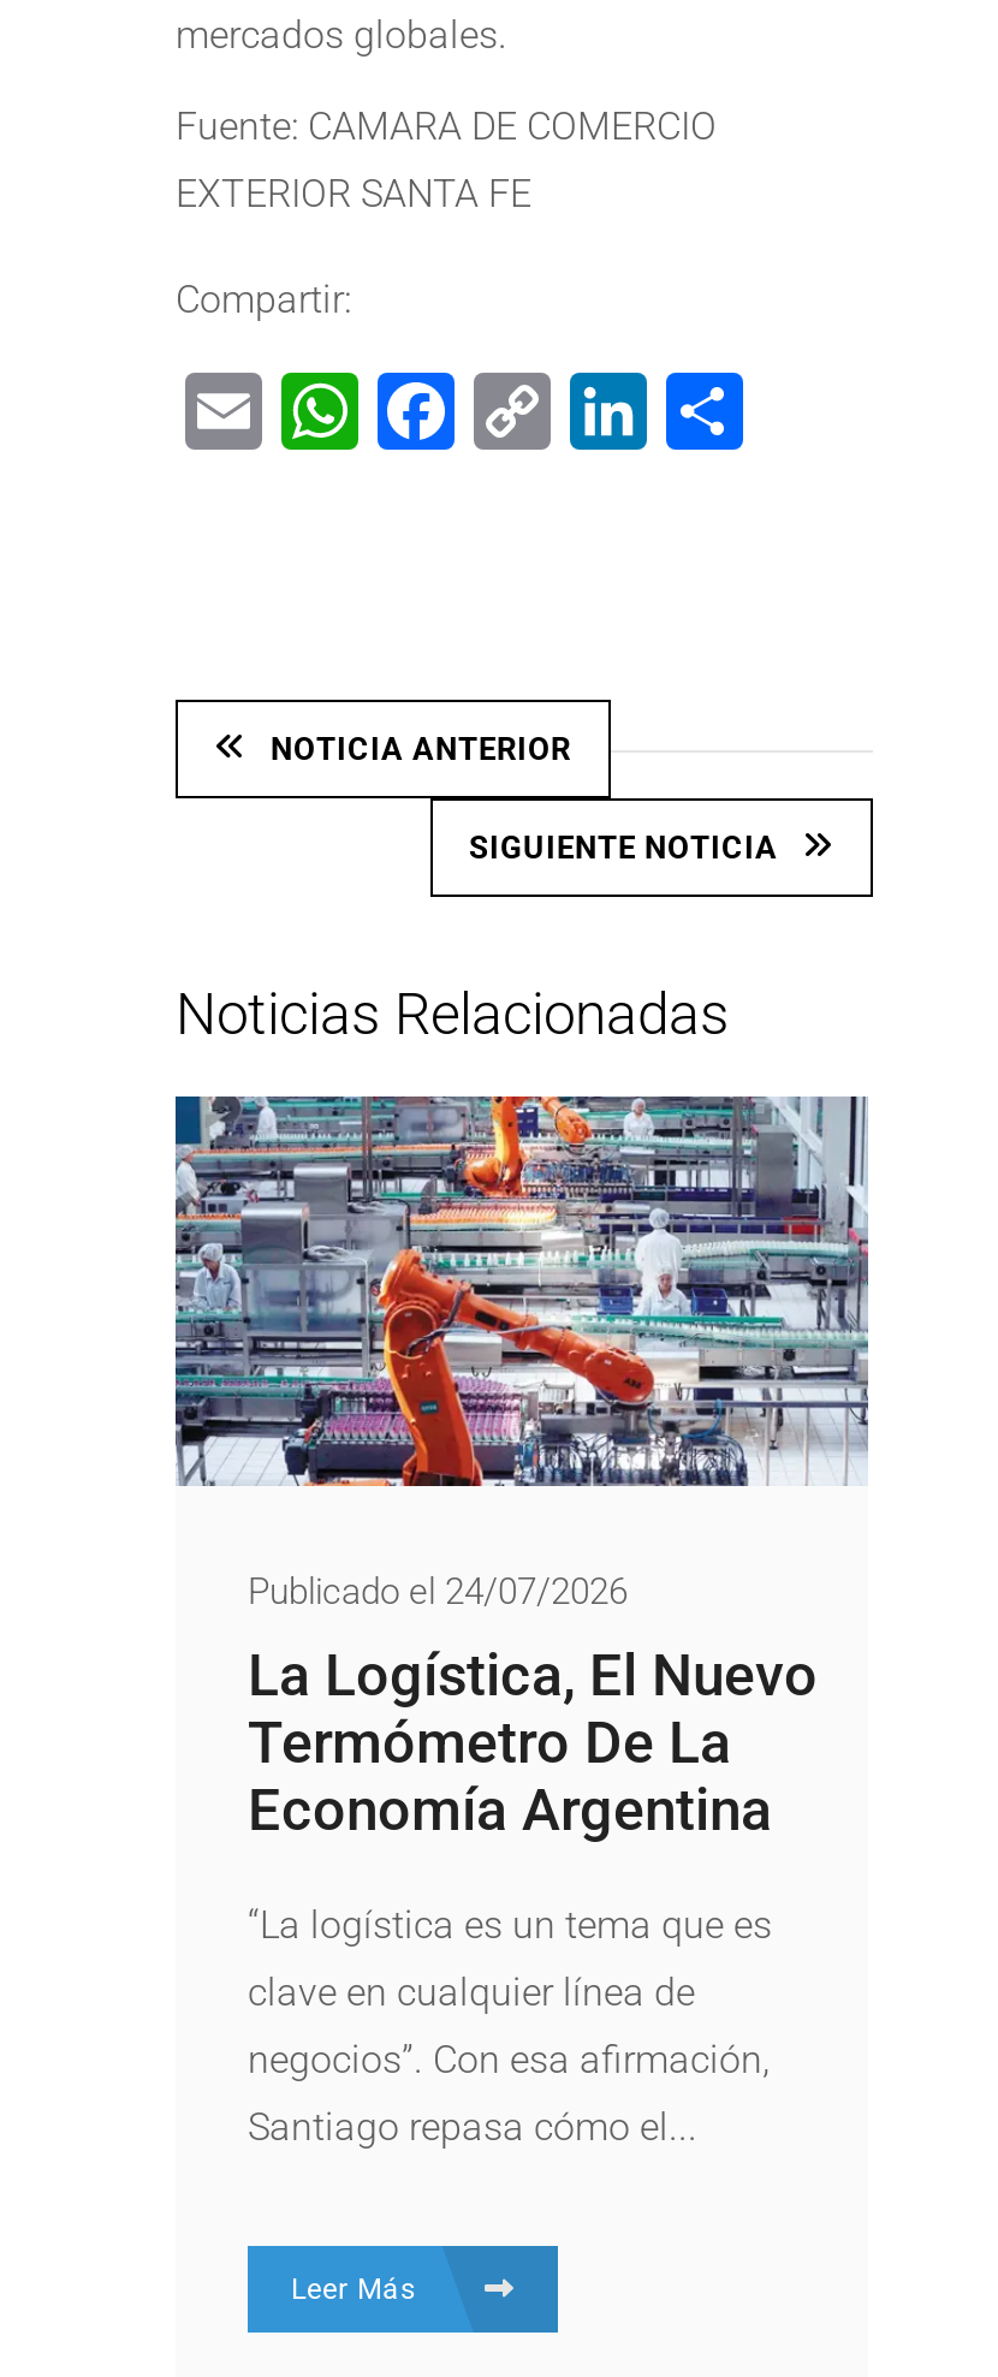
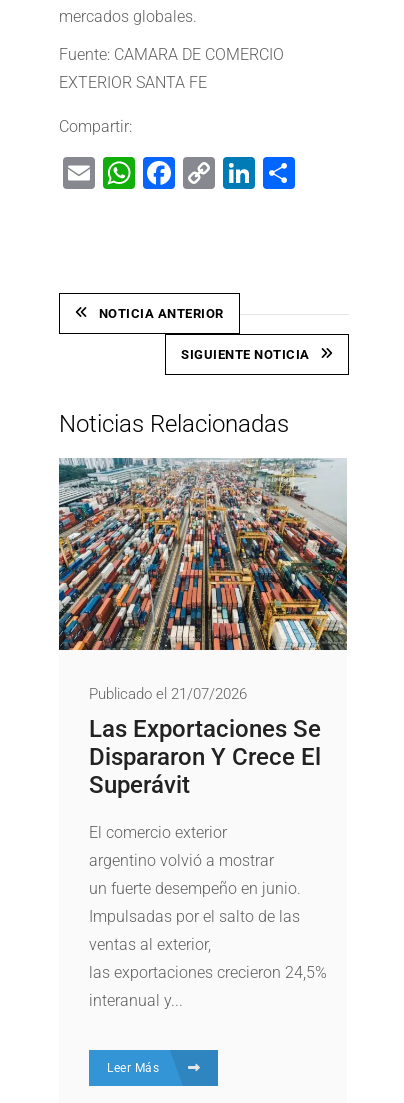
- [image]
- Publicado el 24/07/2026
- La Logística, El Nuevo
- Termómetro De La
- Economía Argentina
- “La logística es un tema que es
- clave en cualquier línea de
- negocios”. Con esa afirmación,
- Santiago repasa cómo el...
+ [image]
+ Publicado el 21/07/2026
+ Las Exportaciones Se
+ Dispararon Y Crece El
+ Superávit
+ El comercio exterior
+ argentino volvió a mostrar
+ un fuerte desempeño en junio.
+ Impulsadas por el salto de las
+ ventas al exterior,
+ las exportaciones crecieron 24,5%
+ interanual y...
